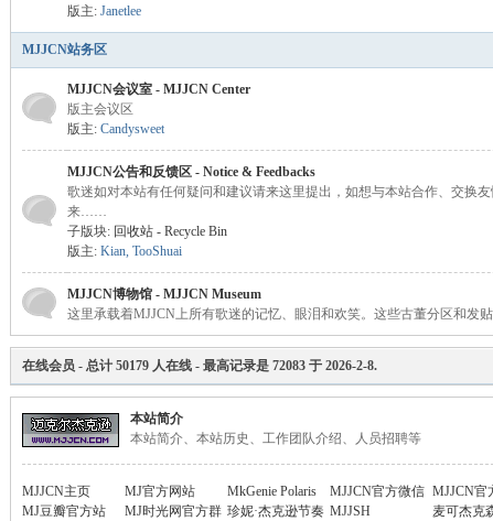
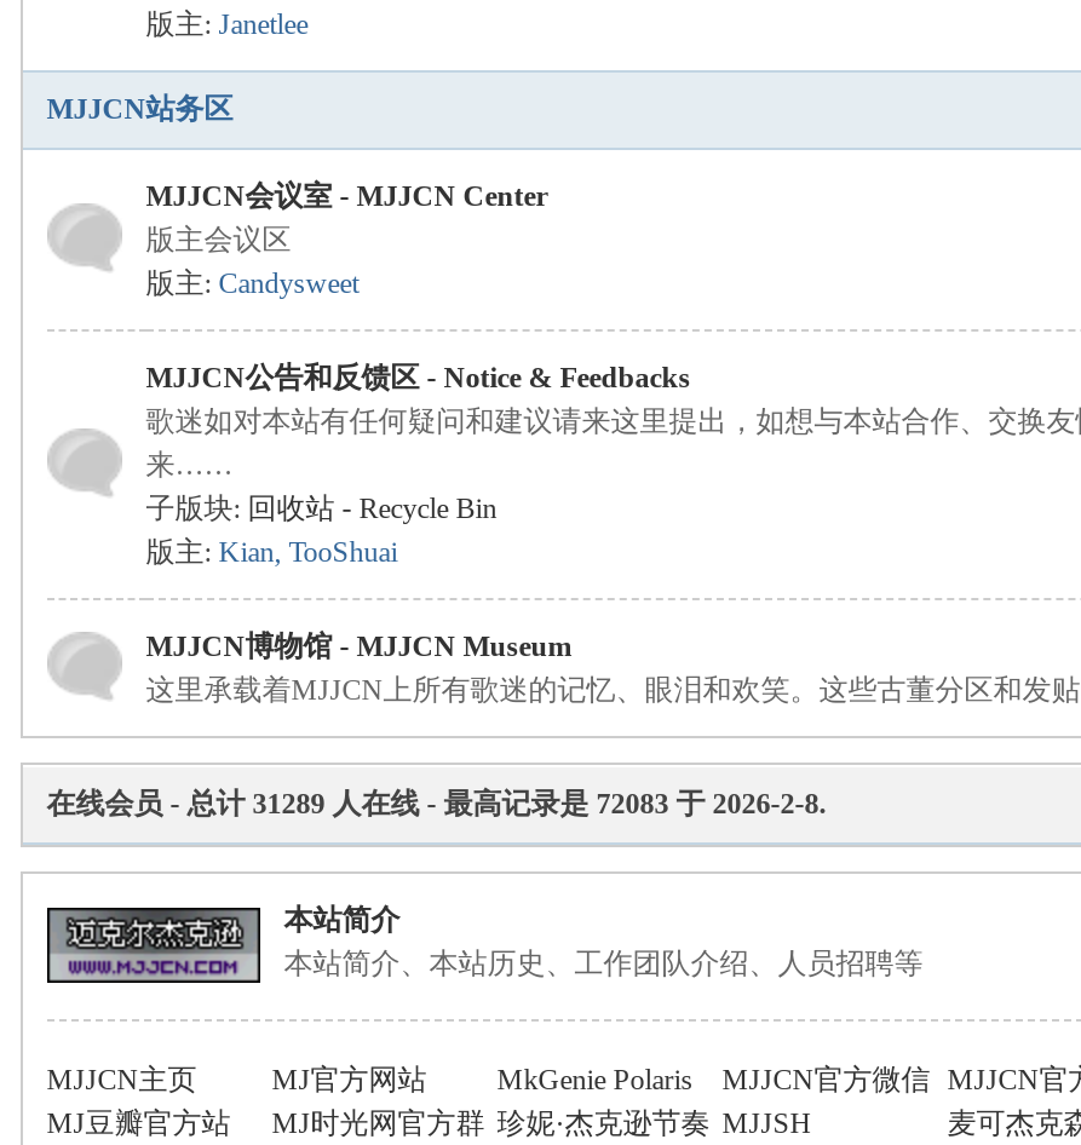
- 在线会员- 总计50179人在线 - 最高记录是72083于2026-2-8.
+ 在线会员- 总计31289人在线 - 最高记录是72083于2026-2-8.
